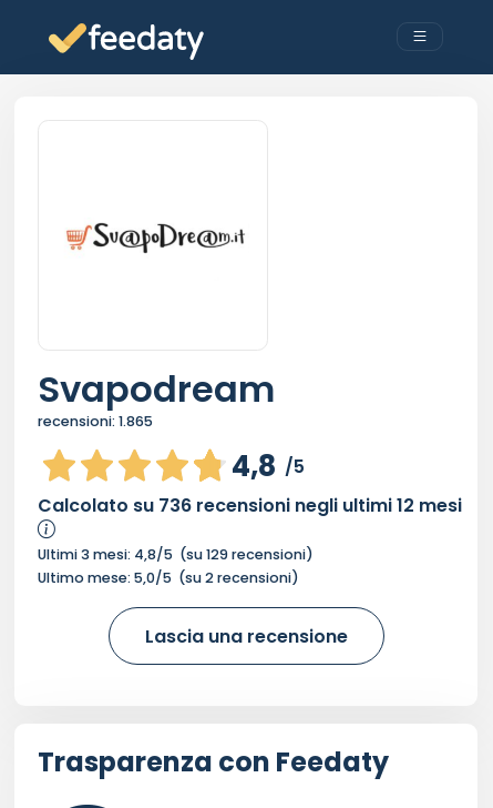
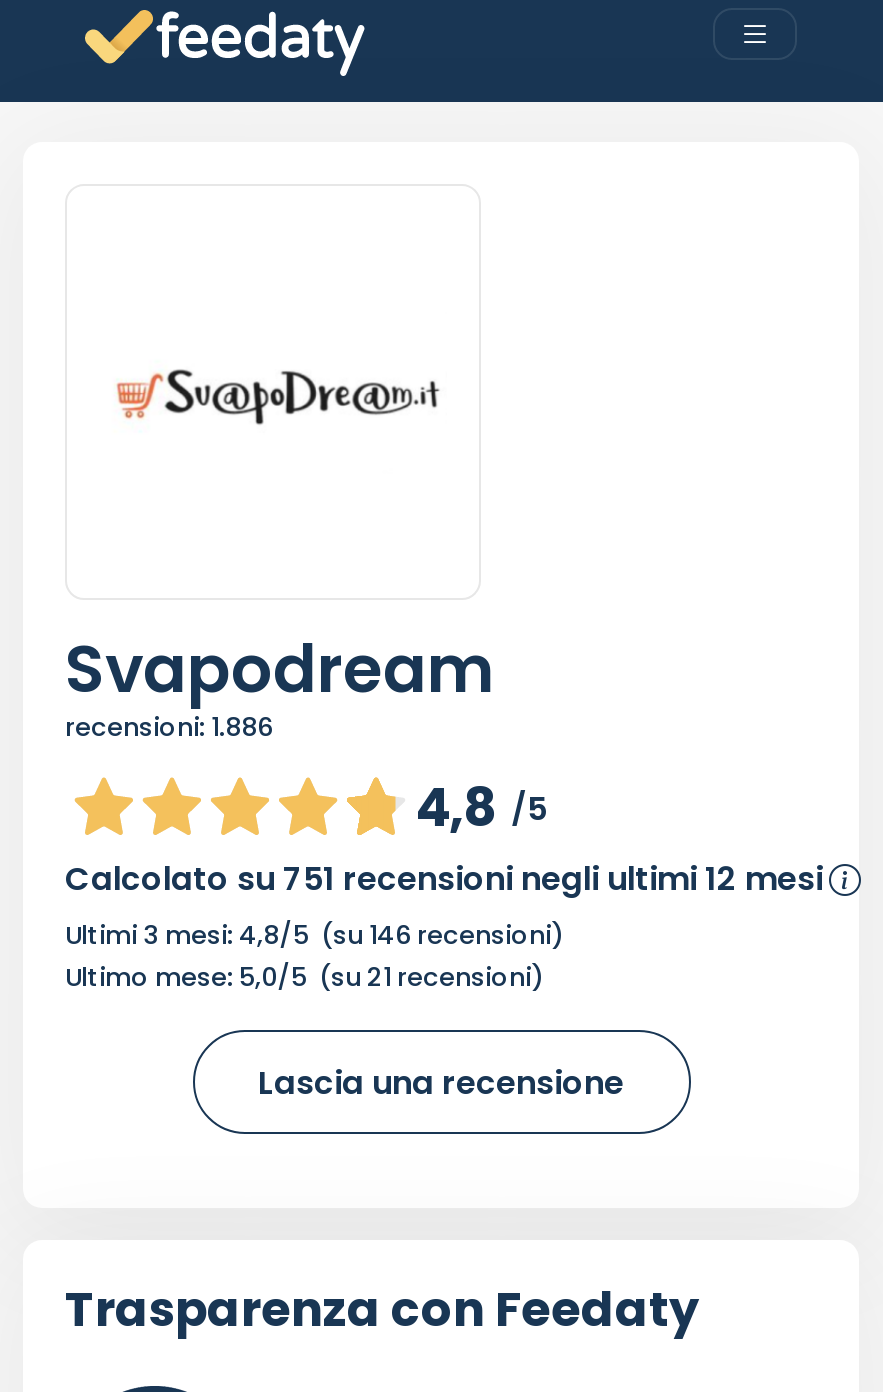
- recensioni: 1.865
+ recensioni: 1.886

- Calcolato su 736 recensioni negli ultimi 12 mesi
+ Calcolato su 751 recensioni negli ultimi 12 mesi

- Ultimi 3 mesi: 4,8/5 (su 129 recensioni)
+ Ultimi 3 mesi: 4,8/5 (su 146 recensioni)

- Ultimo mese: 5,0/5 (su 2 recensioni)
+ Ultimo mese: 5,0/5 (su 21 recensioni)
